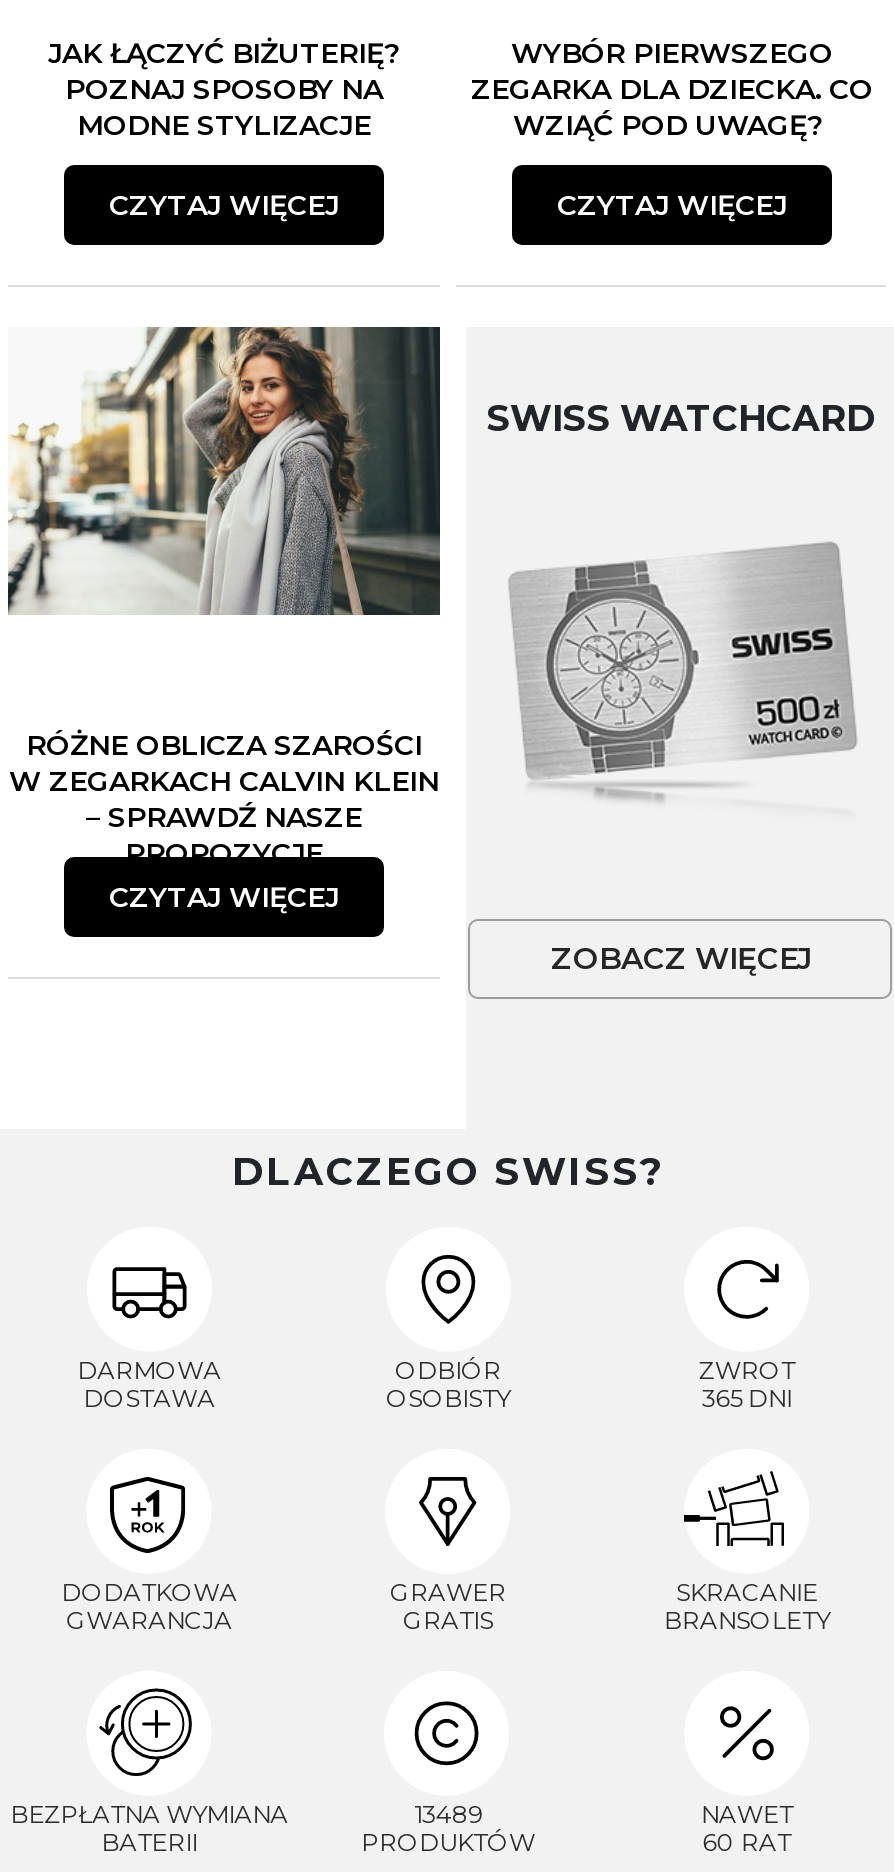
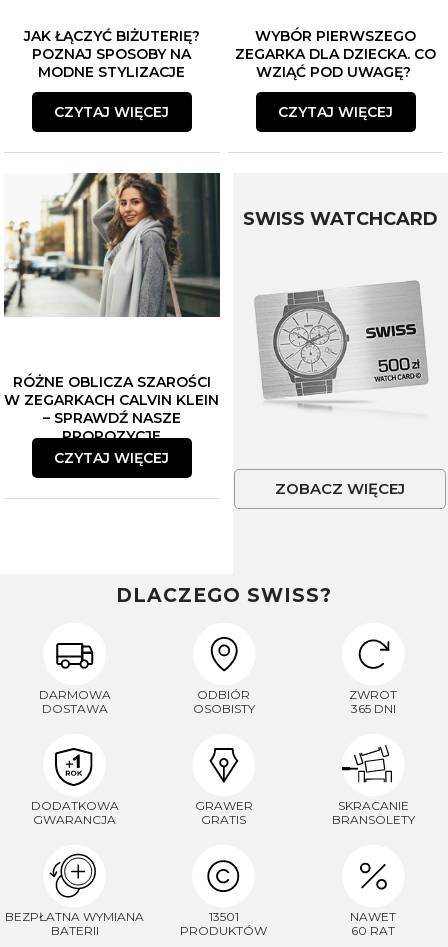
- 13489
+ 13501
